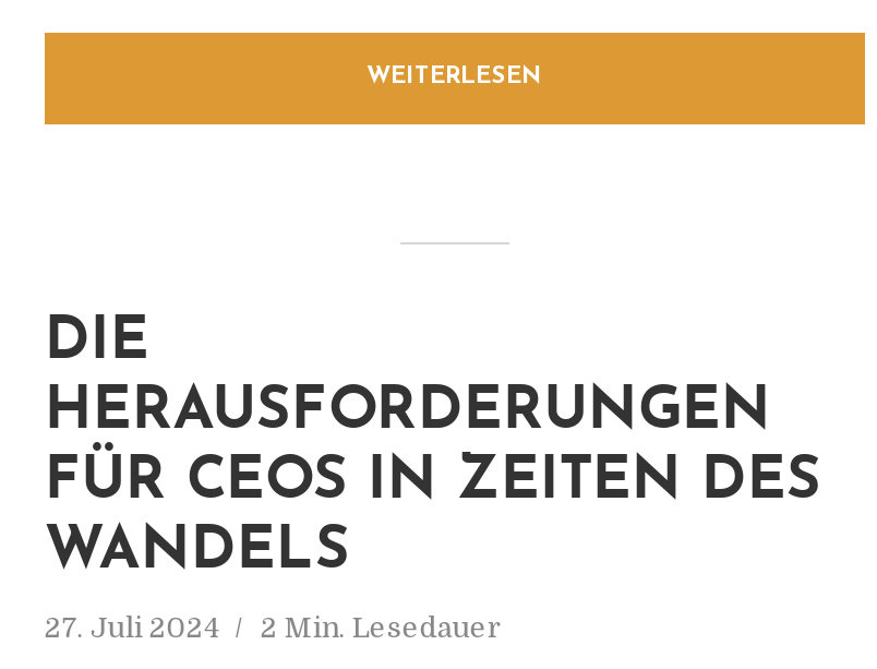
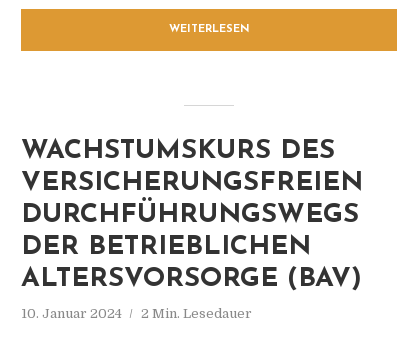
- DIE
- HERAUSFORDERUNGEN
- FÜR CEOS IN ZEITEN DES
- WANDELS
+ WACHSTUMSKURS DES
+ VERSICHERUNGSFREIEN
+ DURCHFÜHRUNGSWEGS
+ DER BETRIEBLICHEN
+ ALTERSVORSORGE (BAV)

- 27. Juli 2024 2 Min. Lesedauer
+ 10. Januar 2024 2 Min. Lesedauer
